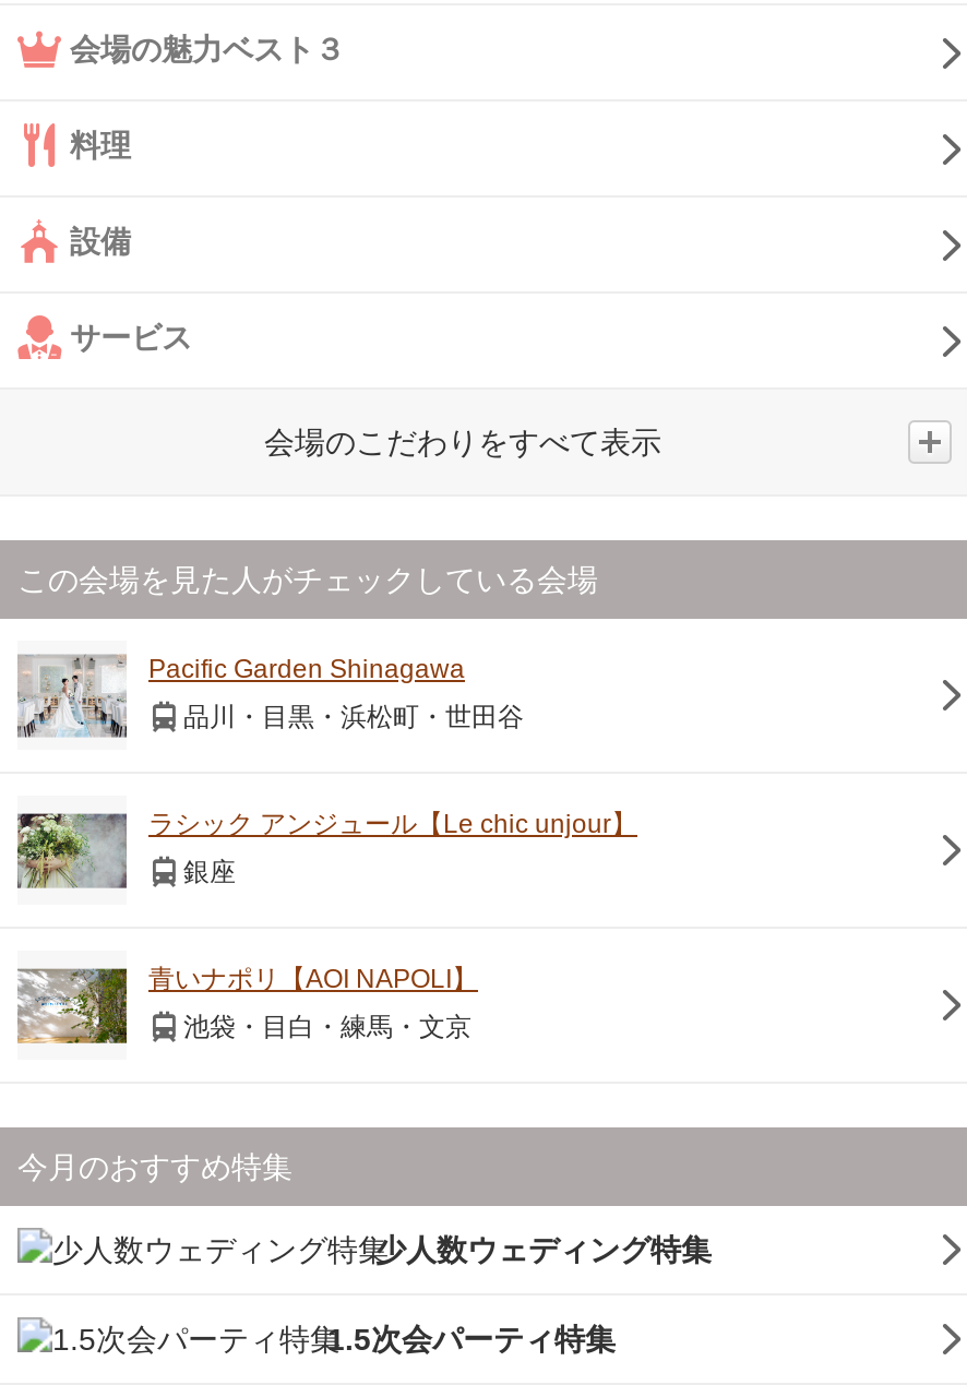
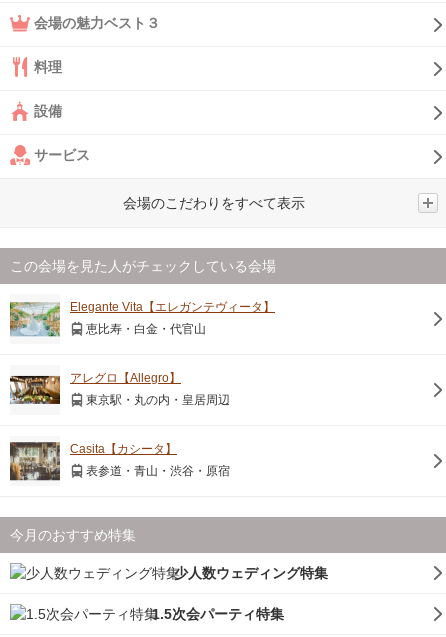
- [image]
- Pacific Garden Shinagawa
+ [image]
+ Elegante Vita【エレガンテヴィータ】

- 品川・目黒・浜松町・世田谷
+ 恵比寿・白金・代官山

- [image]
- ラシック アンジュール【Le chic unjour】
+ [image]
+ アレグロ【Allegro】

- 銀座
+ 東京駅・丸の内・皇居周辺

- [image]
- 青いナポリ【AOI NAPOLI】
+ [image]
+ Casita【カシータ】

- 池袋・目白・練馬・文京
+ 表参道・青山・渋谷・原宿
